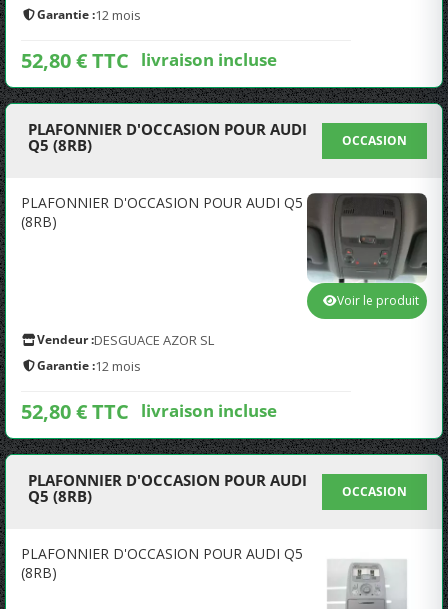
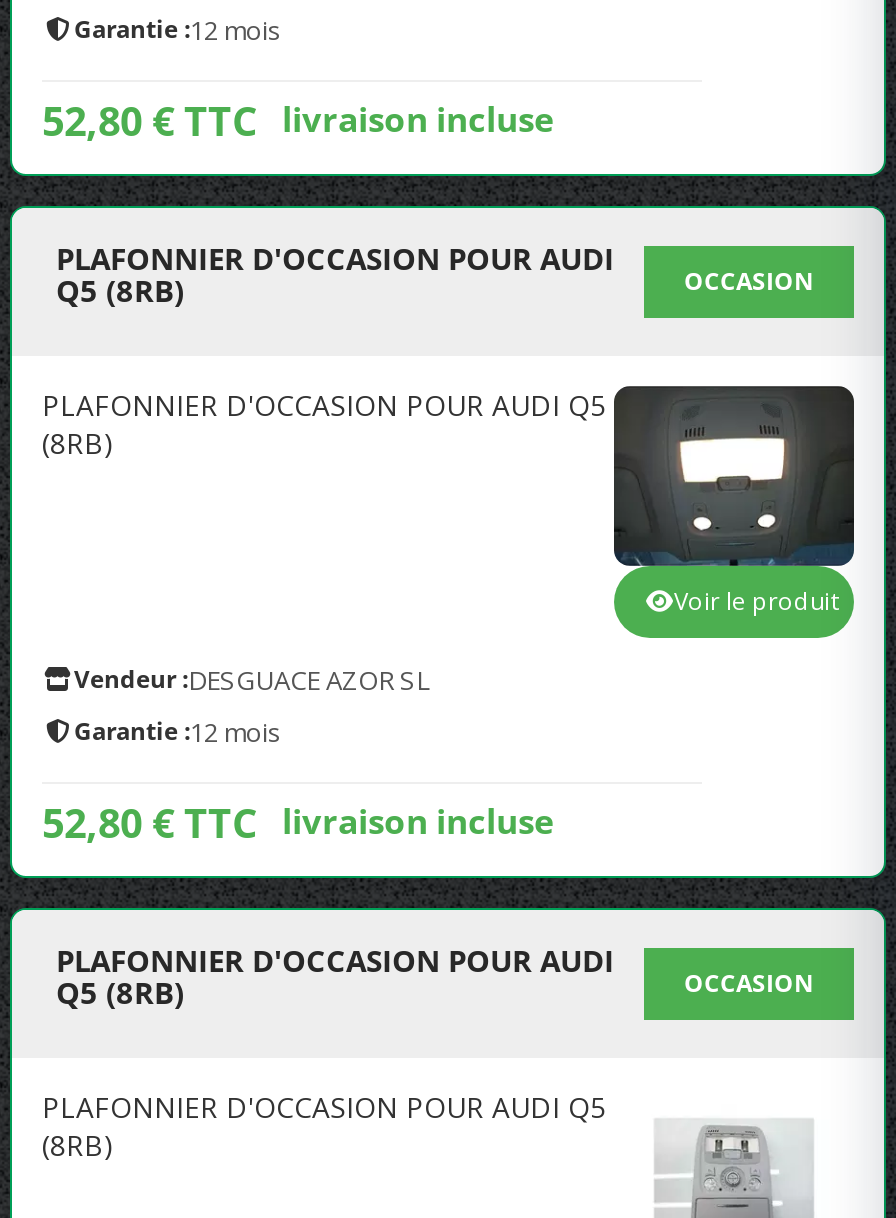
- [image]
+ [image]
